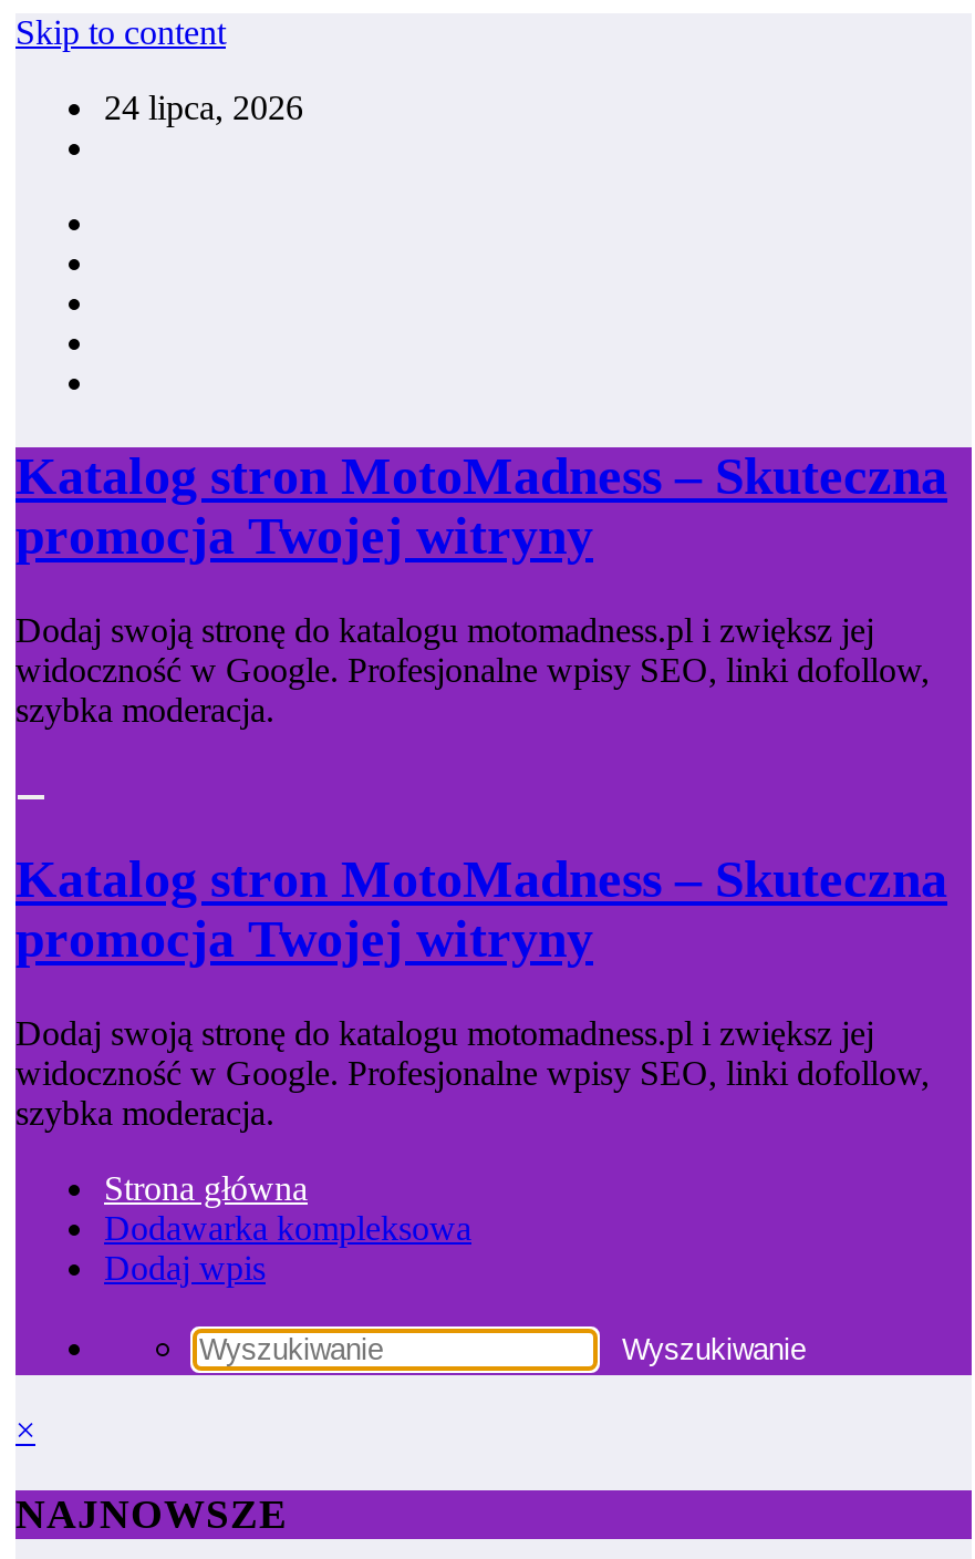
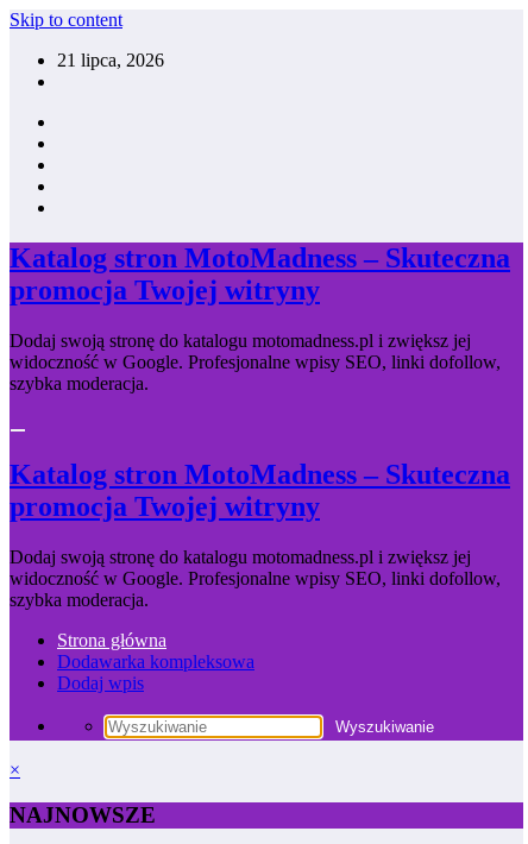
- 24 lipca, 2026
+ 21 lipca, 2026
